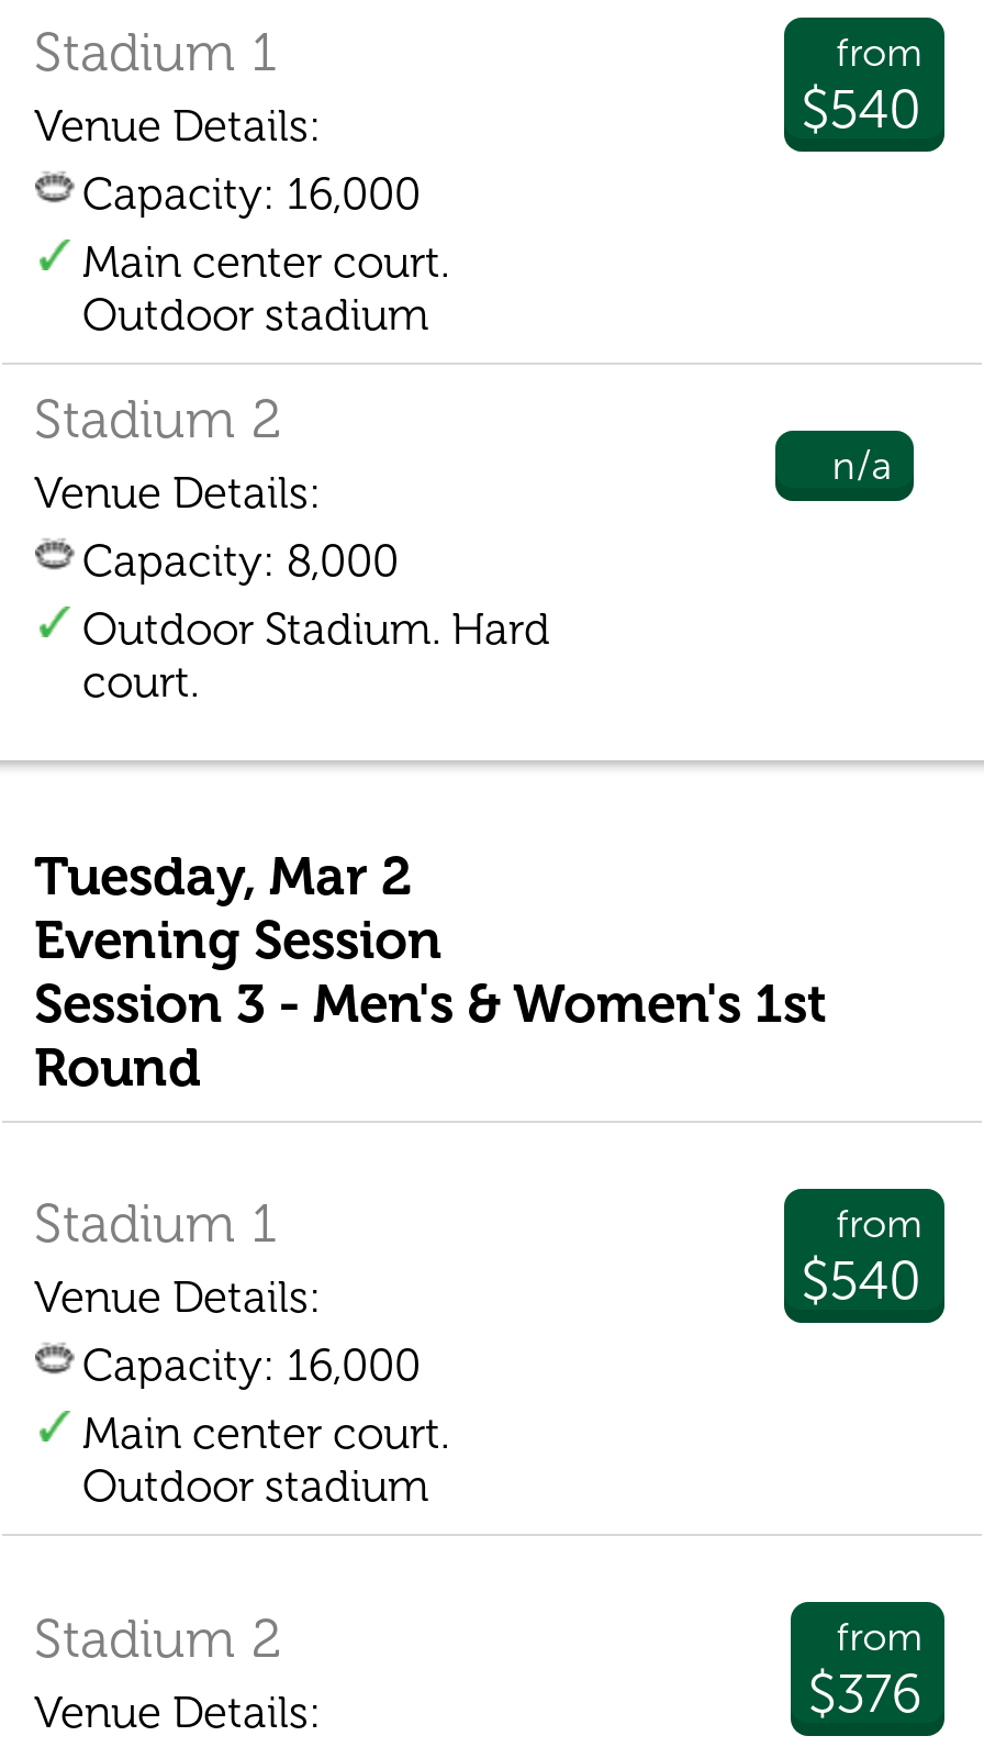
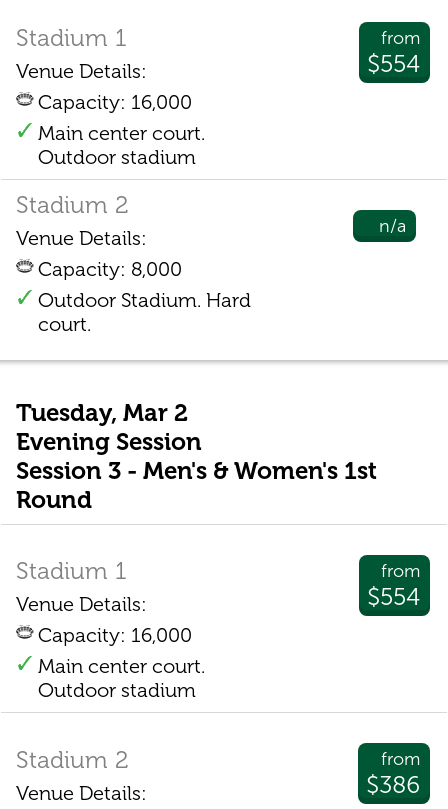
- $540
+ $554

- $540
+ $554

- $376
+ $386
